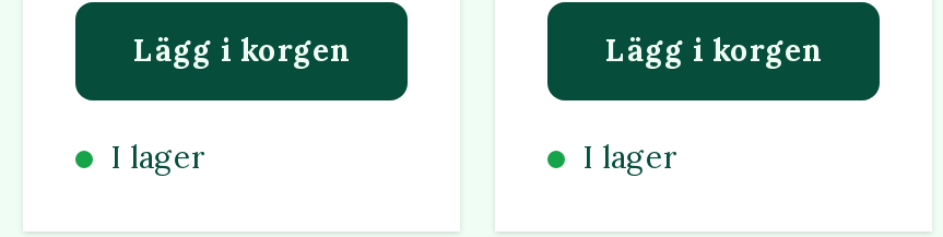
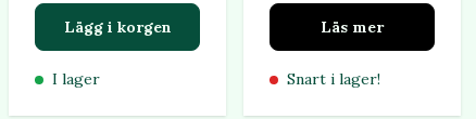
- Lägg i korgen
+ Läs mer

- I lager
+ Snart i lager!
